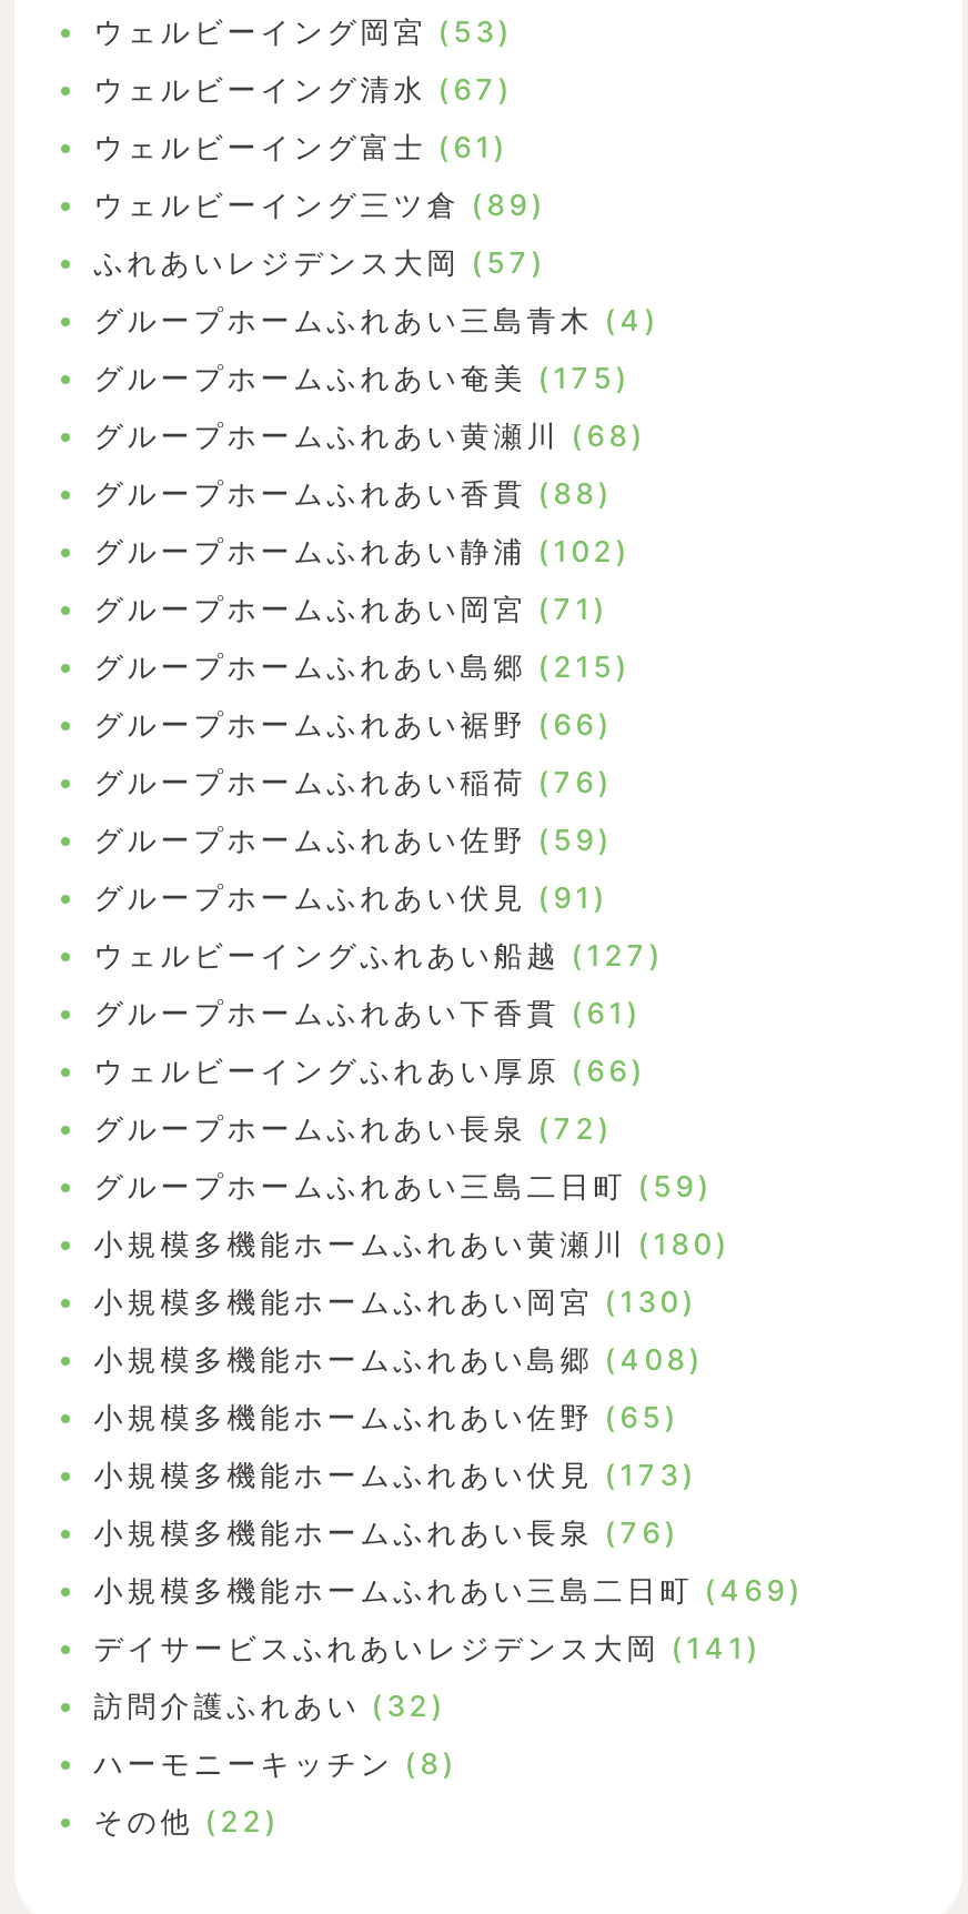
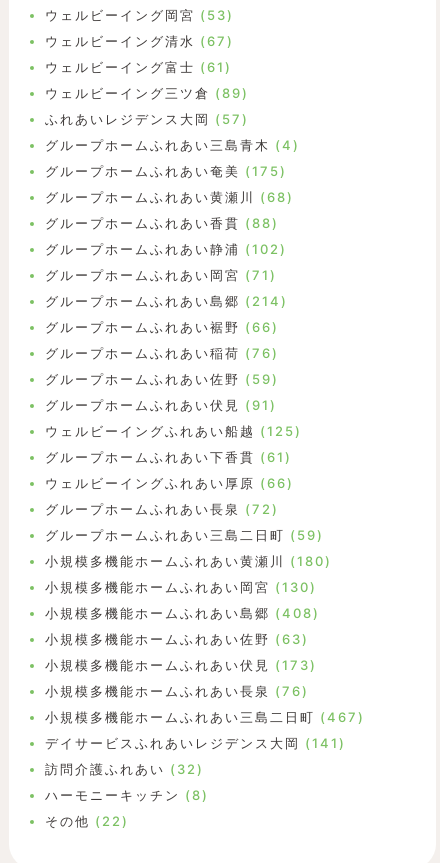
- グループホームふれあい島郷(215)
+ グループホームふれあい島郷(214)

- ウェルビーイングふれあい船越(127)
+ ウェルビーイングふれあい船越(125)

- 小規模多機能ホームふれあい佐野(65)
+ 小規模多機能ホームふれあい佐野(63)

- 小規模多機能ホームふれあい三島二日町(469)
+ 小規模多機能ホームふれあい三島二日町(467)
